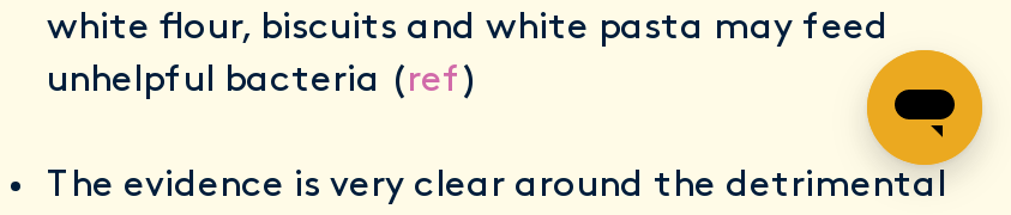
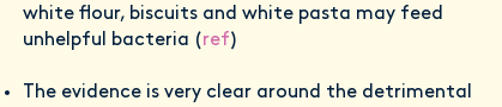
- [image]
